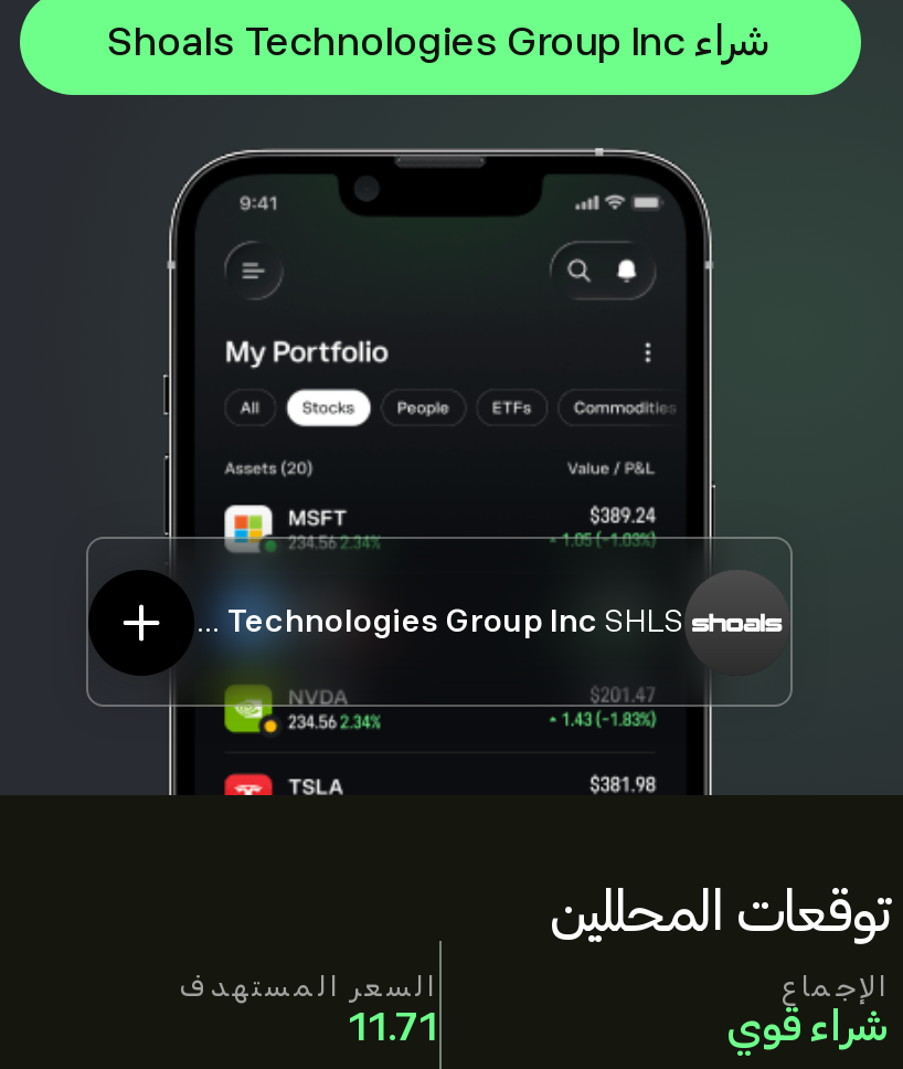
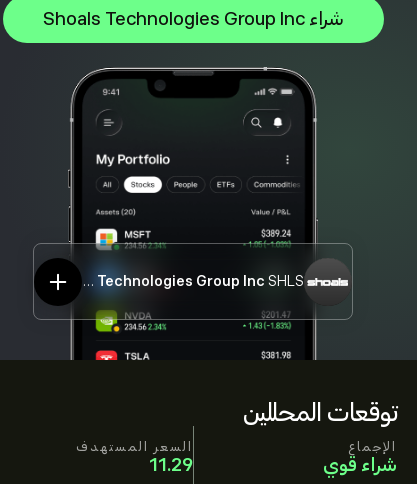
- 11.71
+ 11.29
